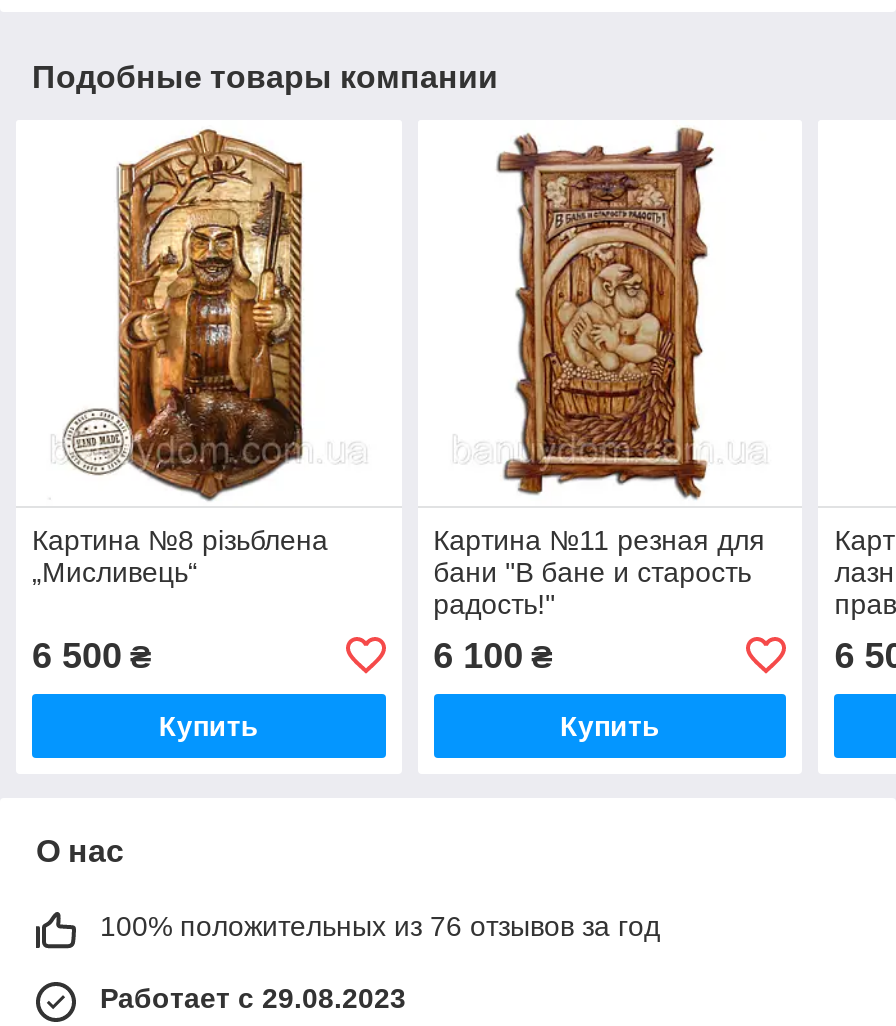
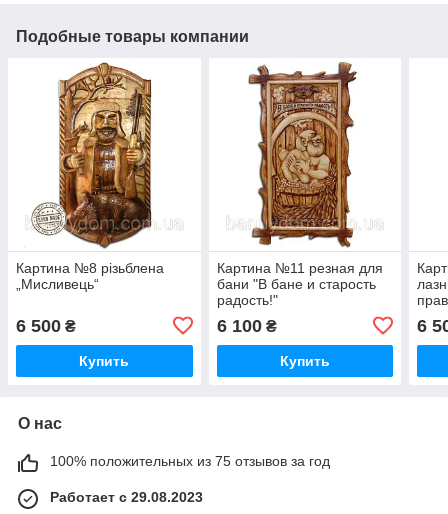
- 100% положительных из 76 отзывов за год
+ 100% положительных из 75 отзывов за год
